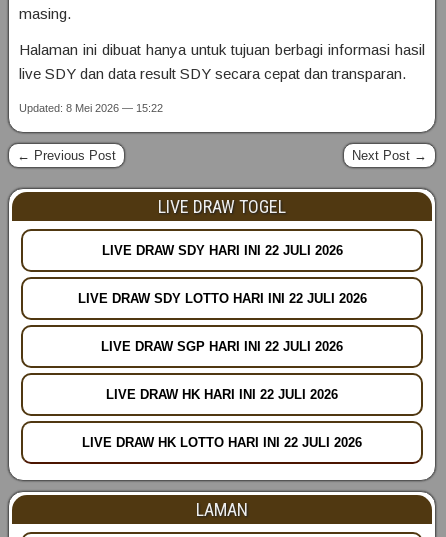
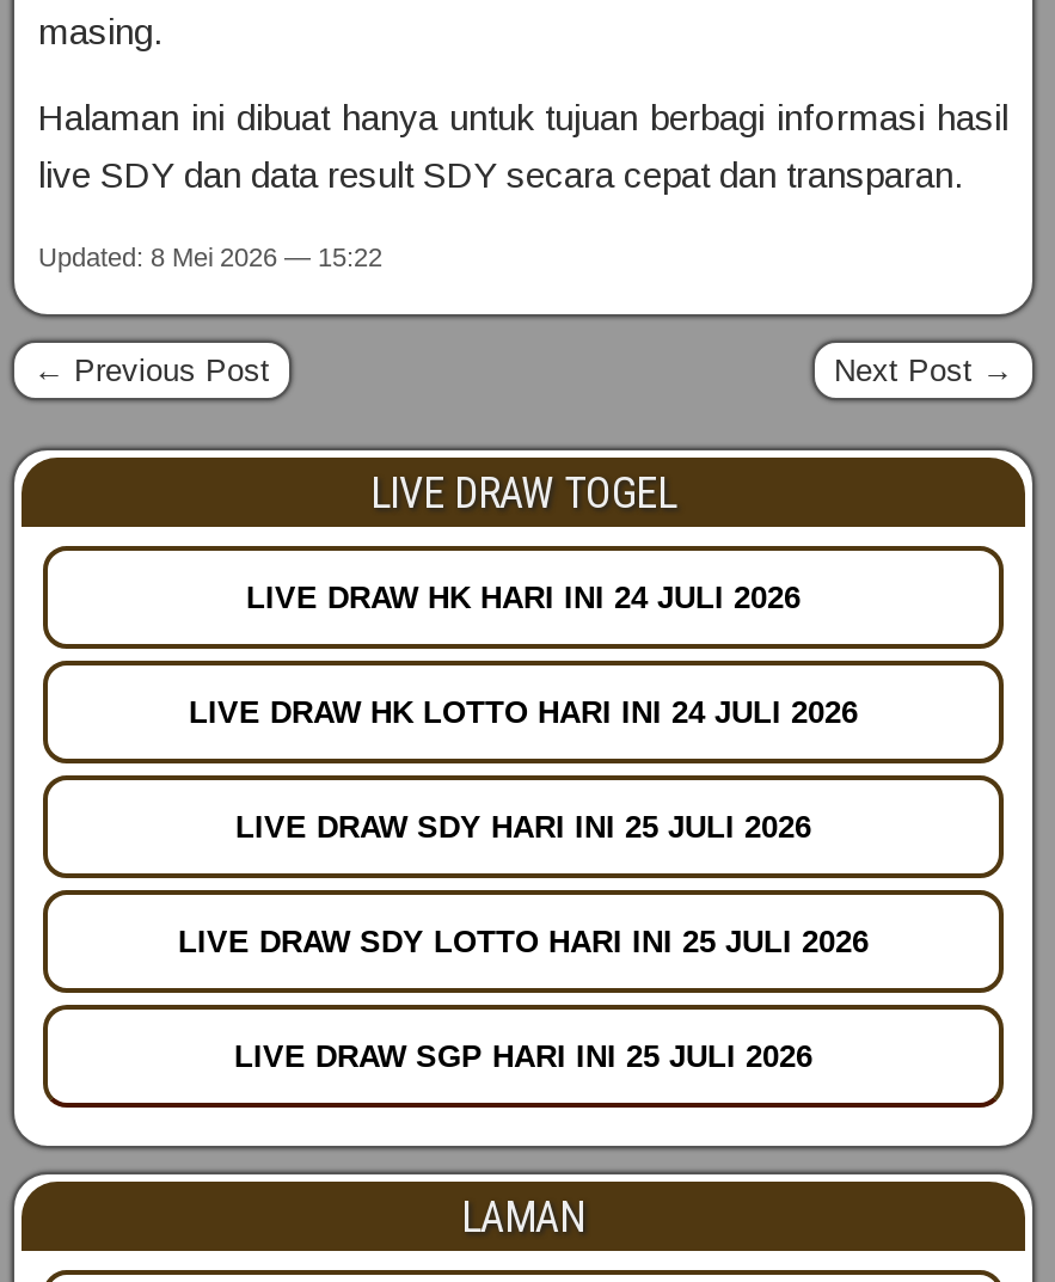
- LIVE DRAW SDY HARI INI 22 JULI 2026
+ LIVE DRAW HK HARI INI 24 JULI 2026

- LIVE DRAW SDY LOTTO HARI INI 22 JULI 2026
+ LIVE DRAW HK LOTTO HARI INI 24 JULI 2026

- LIVE DRAW SGP HARI INI 22 JULI 2026
+ LIVE DRAW SDY HARI INI 25 JULI 2026

- LIVE DRAW HK HARI INI 22 JULI 2026
+ LIVE DRAW SDY LOTTO HARI INI 25 JULI 2026

- LIVE DRAW HK LOTTO HARI INI 22 JULI 2026
+ LIVE DRAW SGP HARI INI 25 JULI 2026
